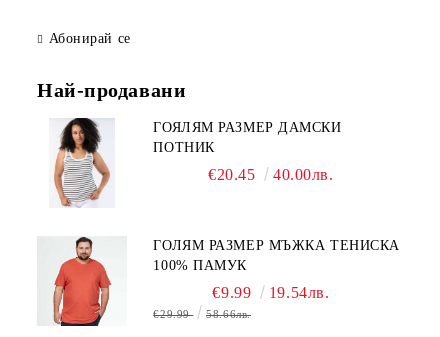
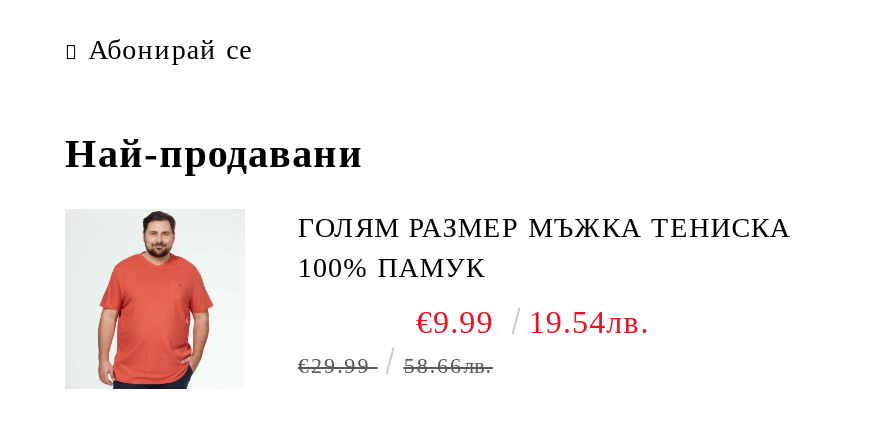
- [image]

- ГОЯЛЯМ РАЗМЕР ДАМСКИ
- ПОТНИК
- €20.45
- 40.00лв.
